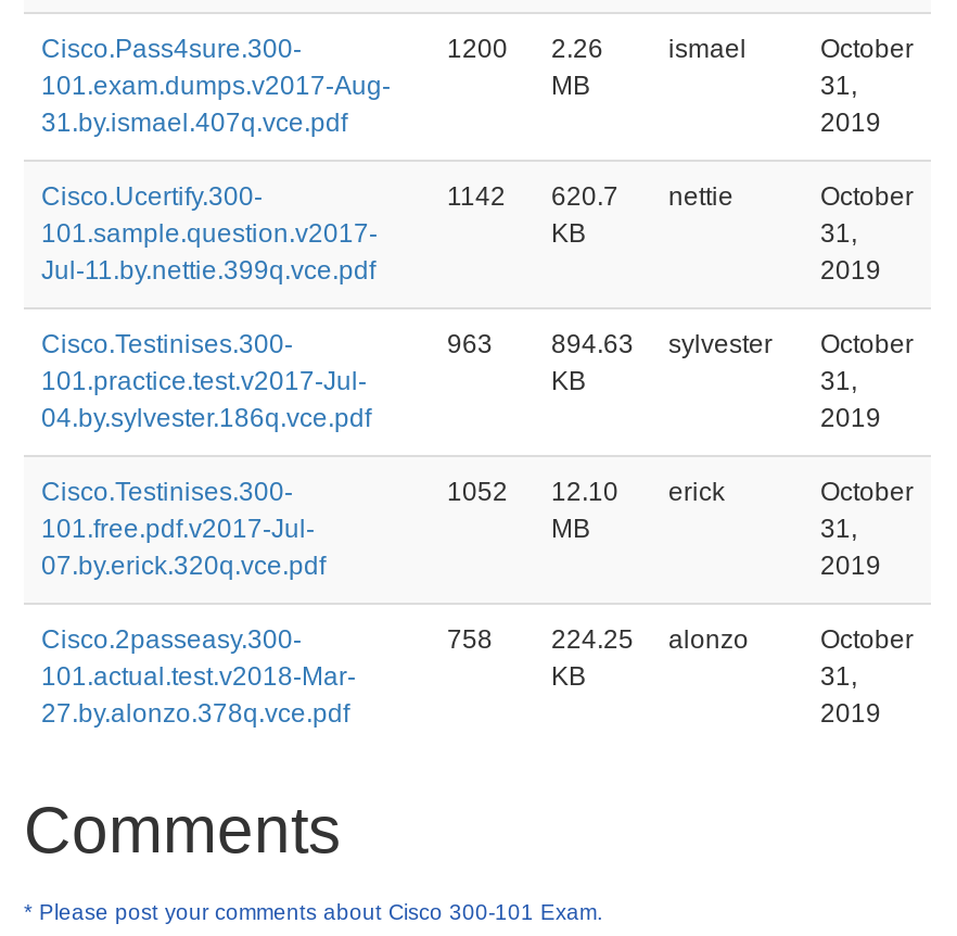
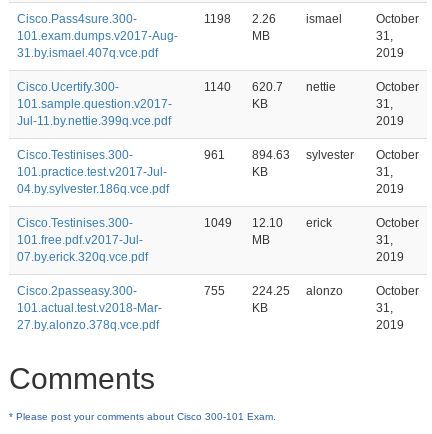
- 1200 2.26
+ 1198 2.26

- 1142 620.7 nettie
+ 1140 620.7 nettie

- 963 894.63 sylvester October
+ 961 894.63 sylvester October

- 1052 12.10 erick
+ 1049 12.10 erick

- 758 224.25 alonzo
+ 755 224.25 alonzo
